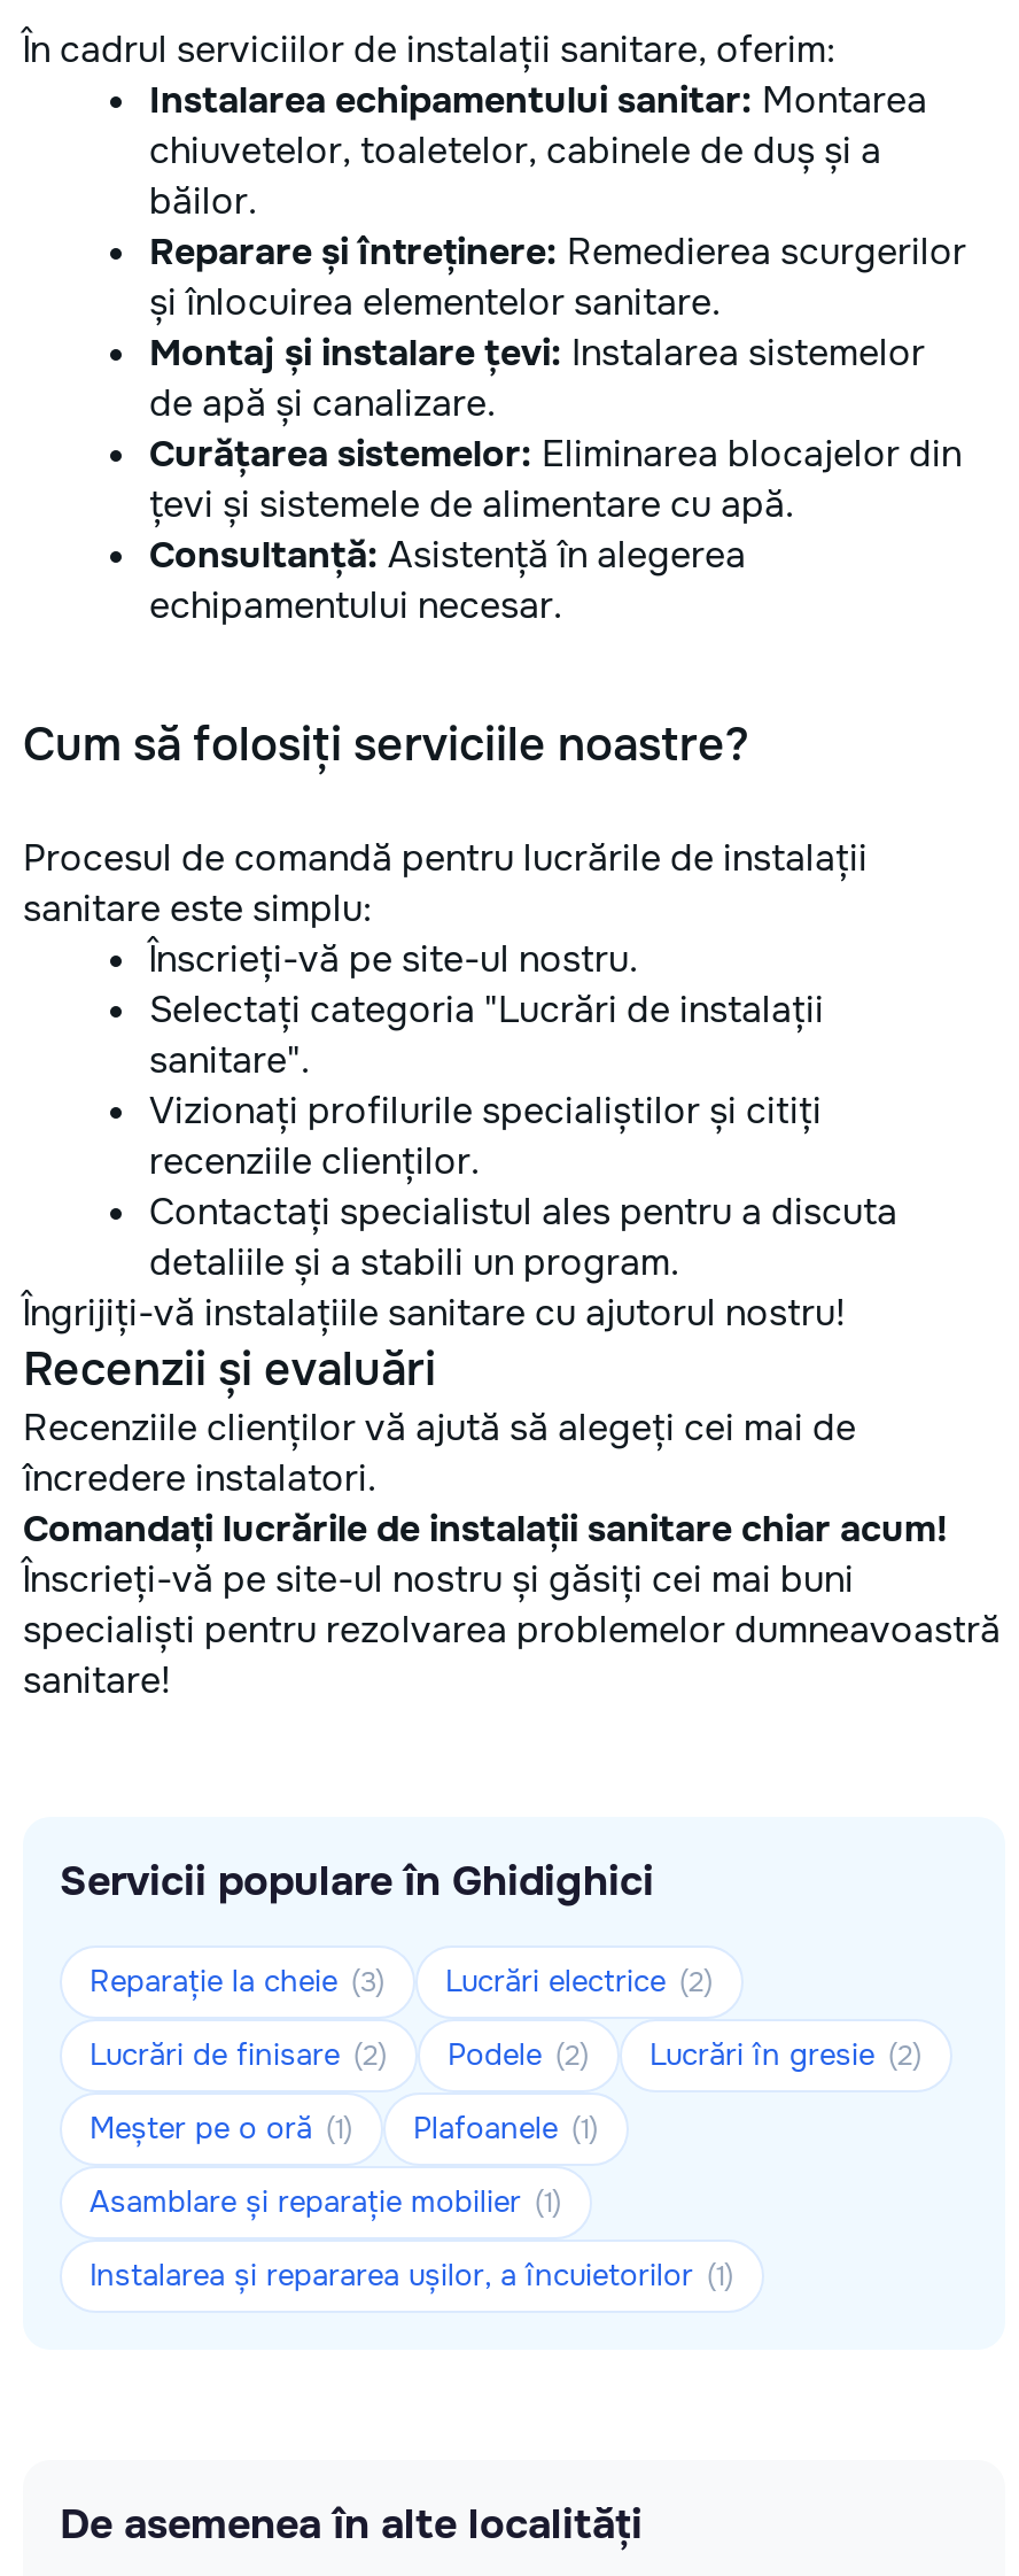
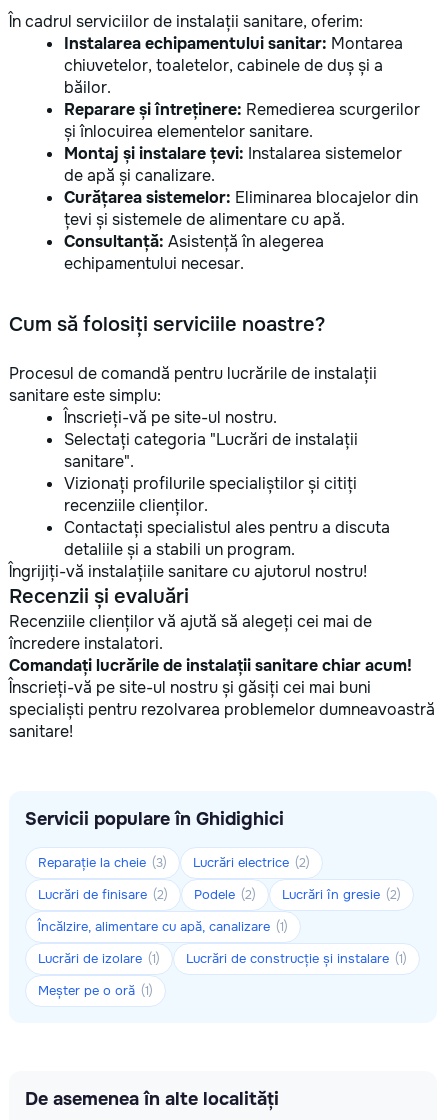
+ Încălzire, alimentare cu apă, canalizare (1)
+ Lucrări de izolare (1)
+ Lucrări de construcție și instalare (1)

- Plafoanele (1)
- Asamblare și reparație mobilier (1)
- Instalarea și repararea ușilor, a încuietorilor (1)

moved down: Meșter pe o oră (1)
